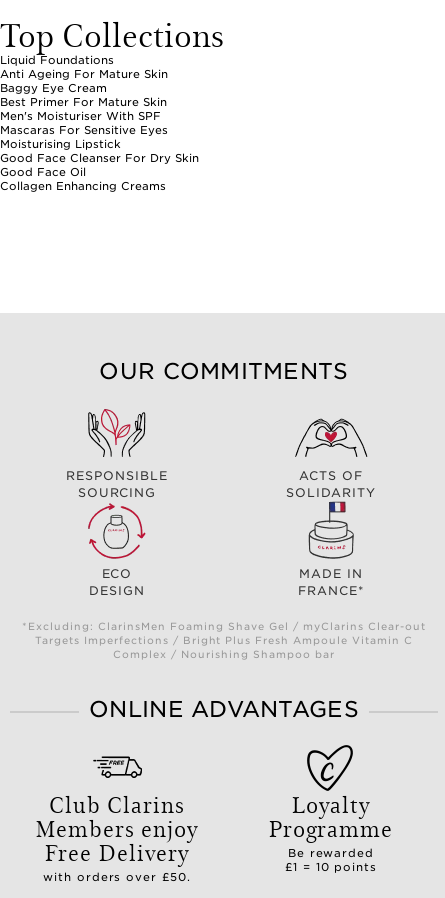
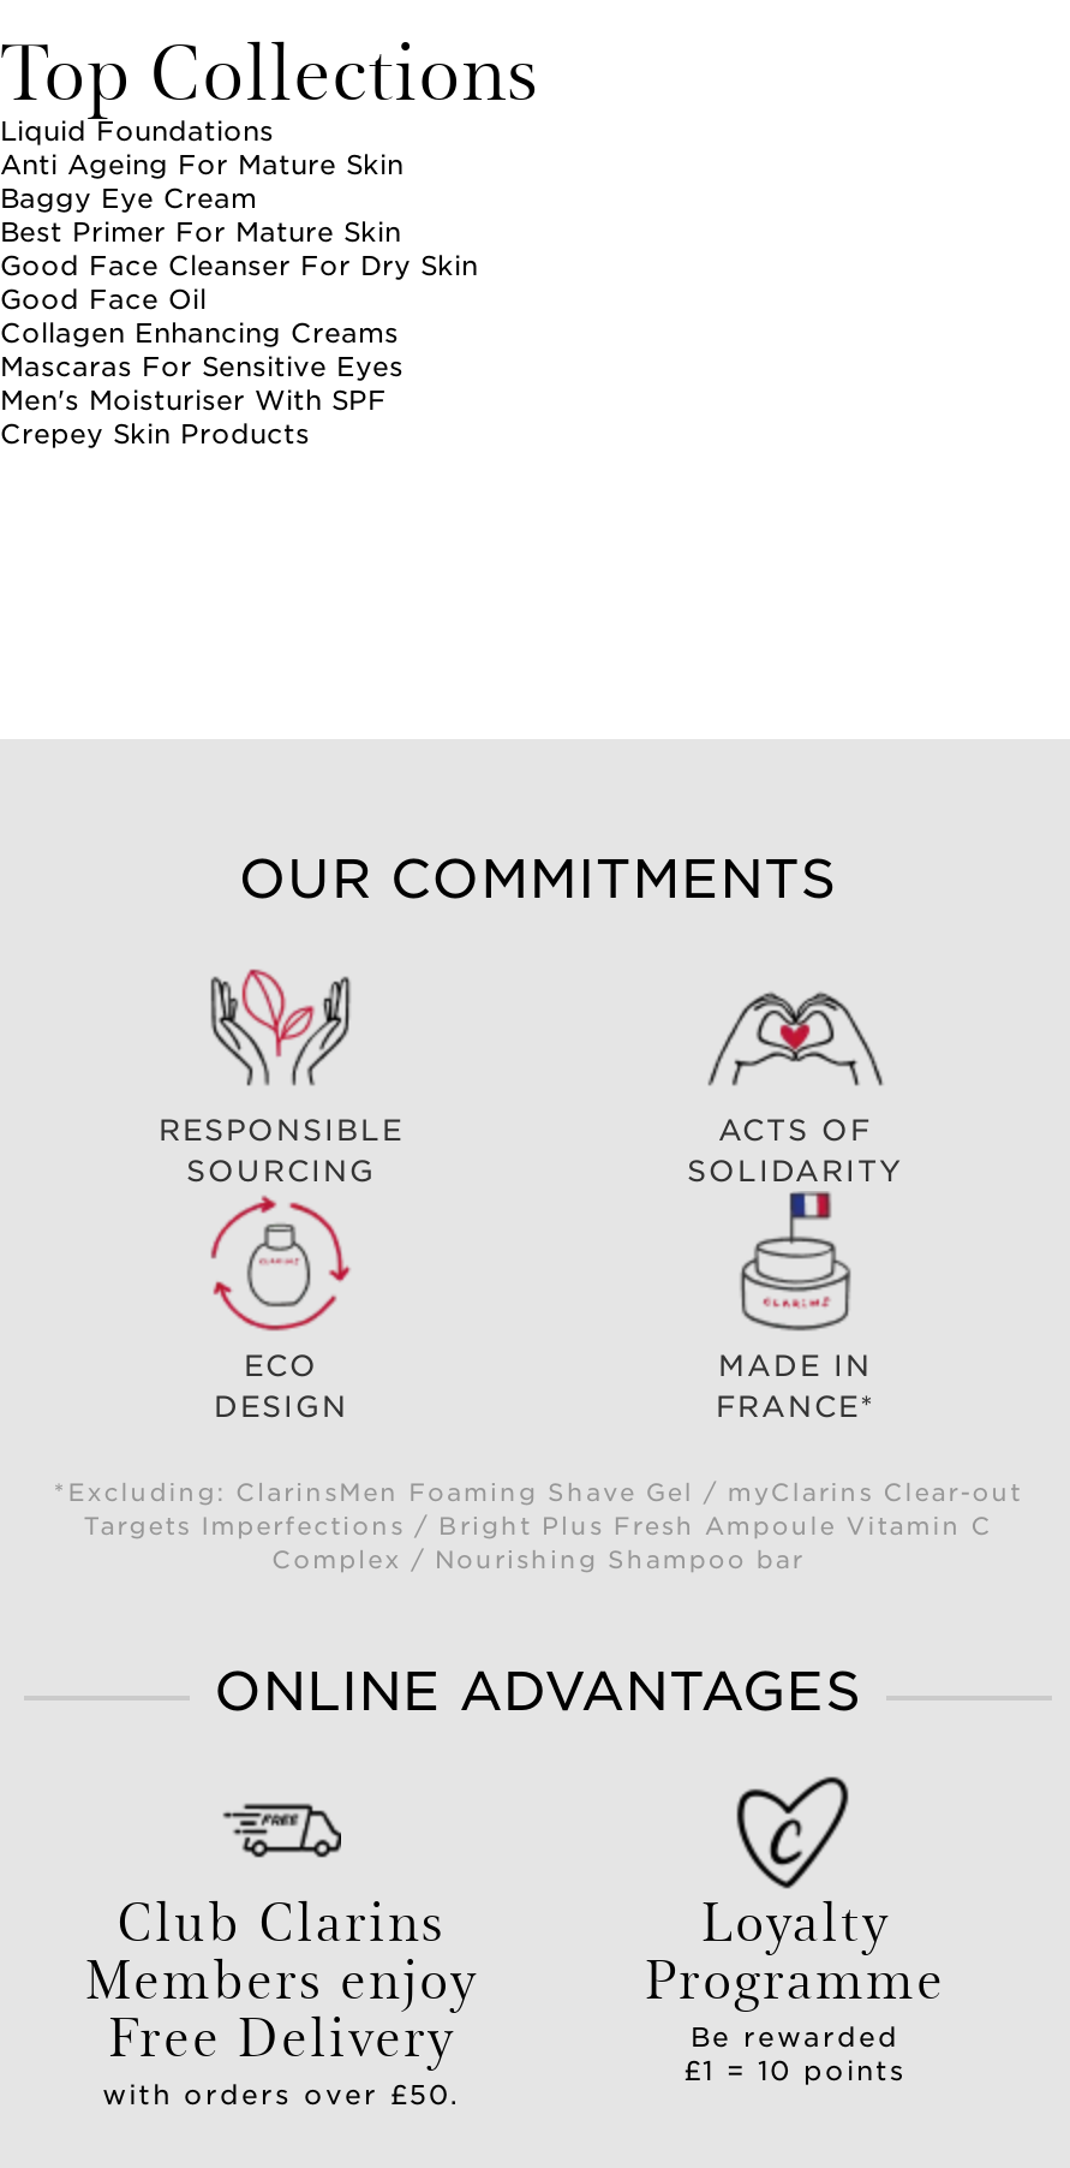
moved down: Men's Moisturiser With SPF | Mascaras For Sensitive Eyes

- Moisturising Lipstick

moved up: Good Face Cleanser For Dry Skin | Good Face Oil | Collagen Enhancing Creams

+ Crepey Skin Products
